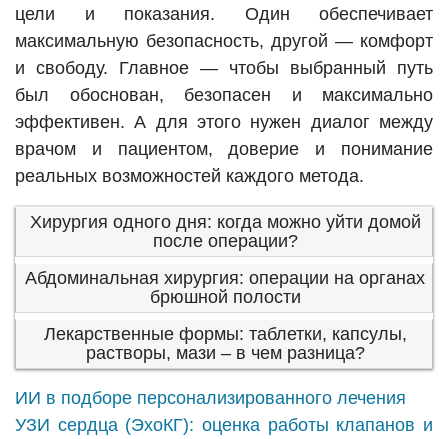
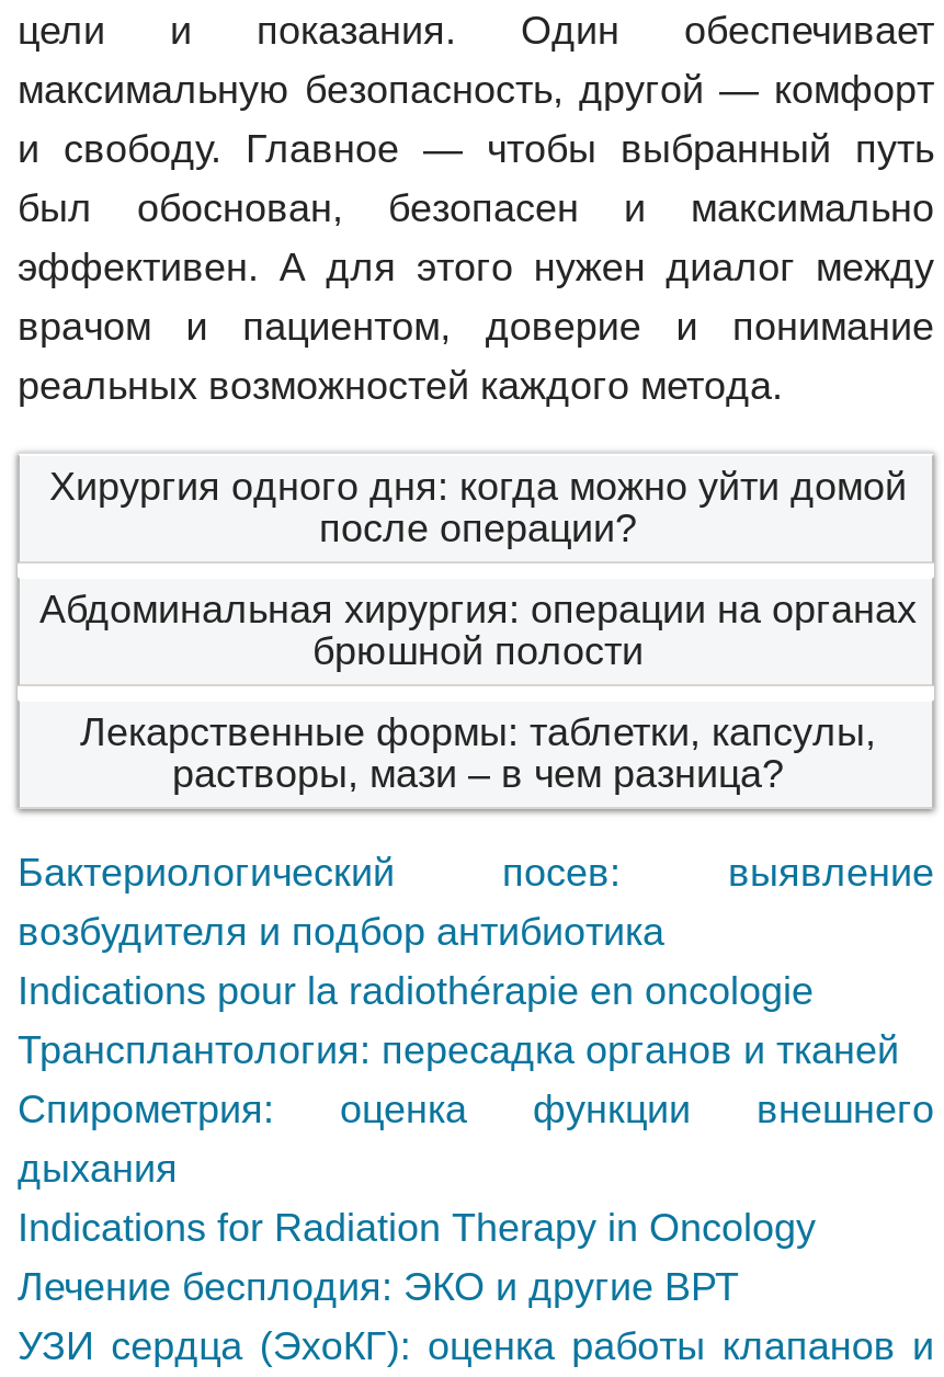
- ИИ в подборе персонализированного лечения
+ Бактериологический посев: выявление
+ возбудителя и подбор антибиотика
+ Indications pour la radiothérapie en oncologie
+ Трансплантология: пересадка органов и тканей
+ Спирометрия: оценка функции внешнего
+ дыхания
+ Indications for Radiation Therapy in Oncology
+ Лечение бесплодия: ЭКО и другие ВРТ
